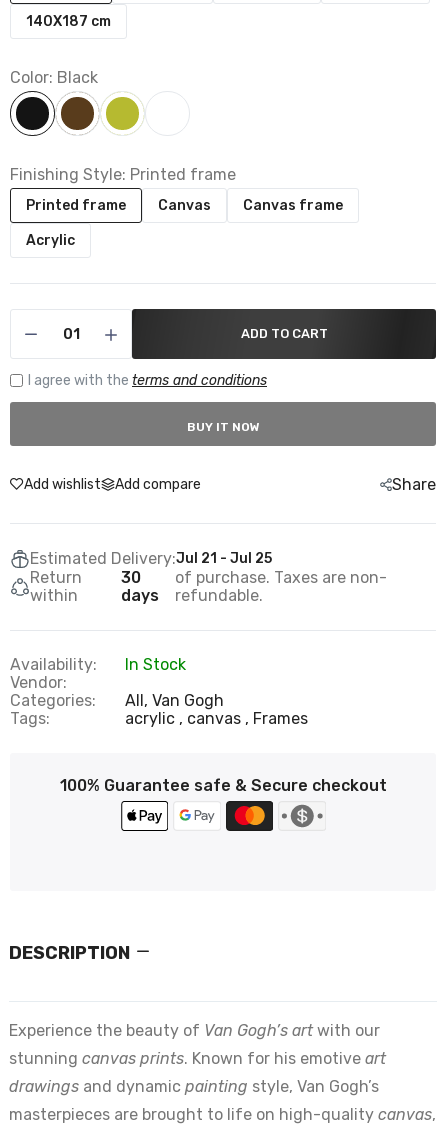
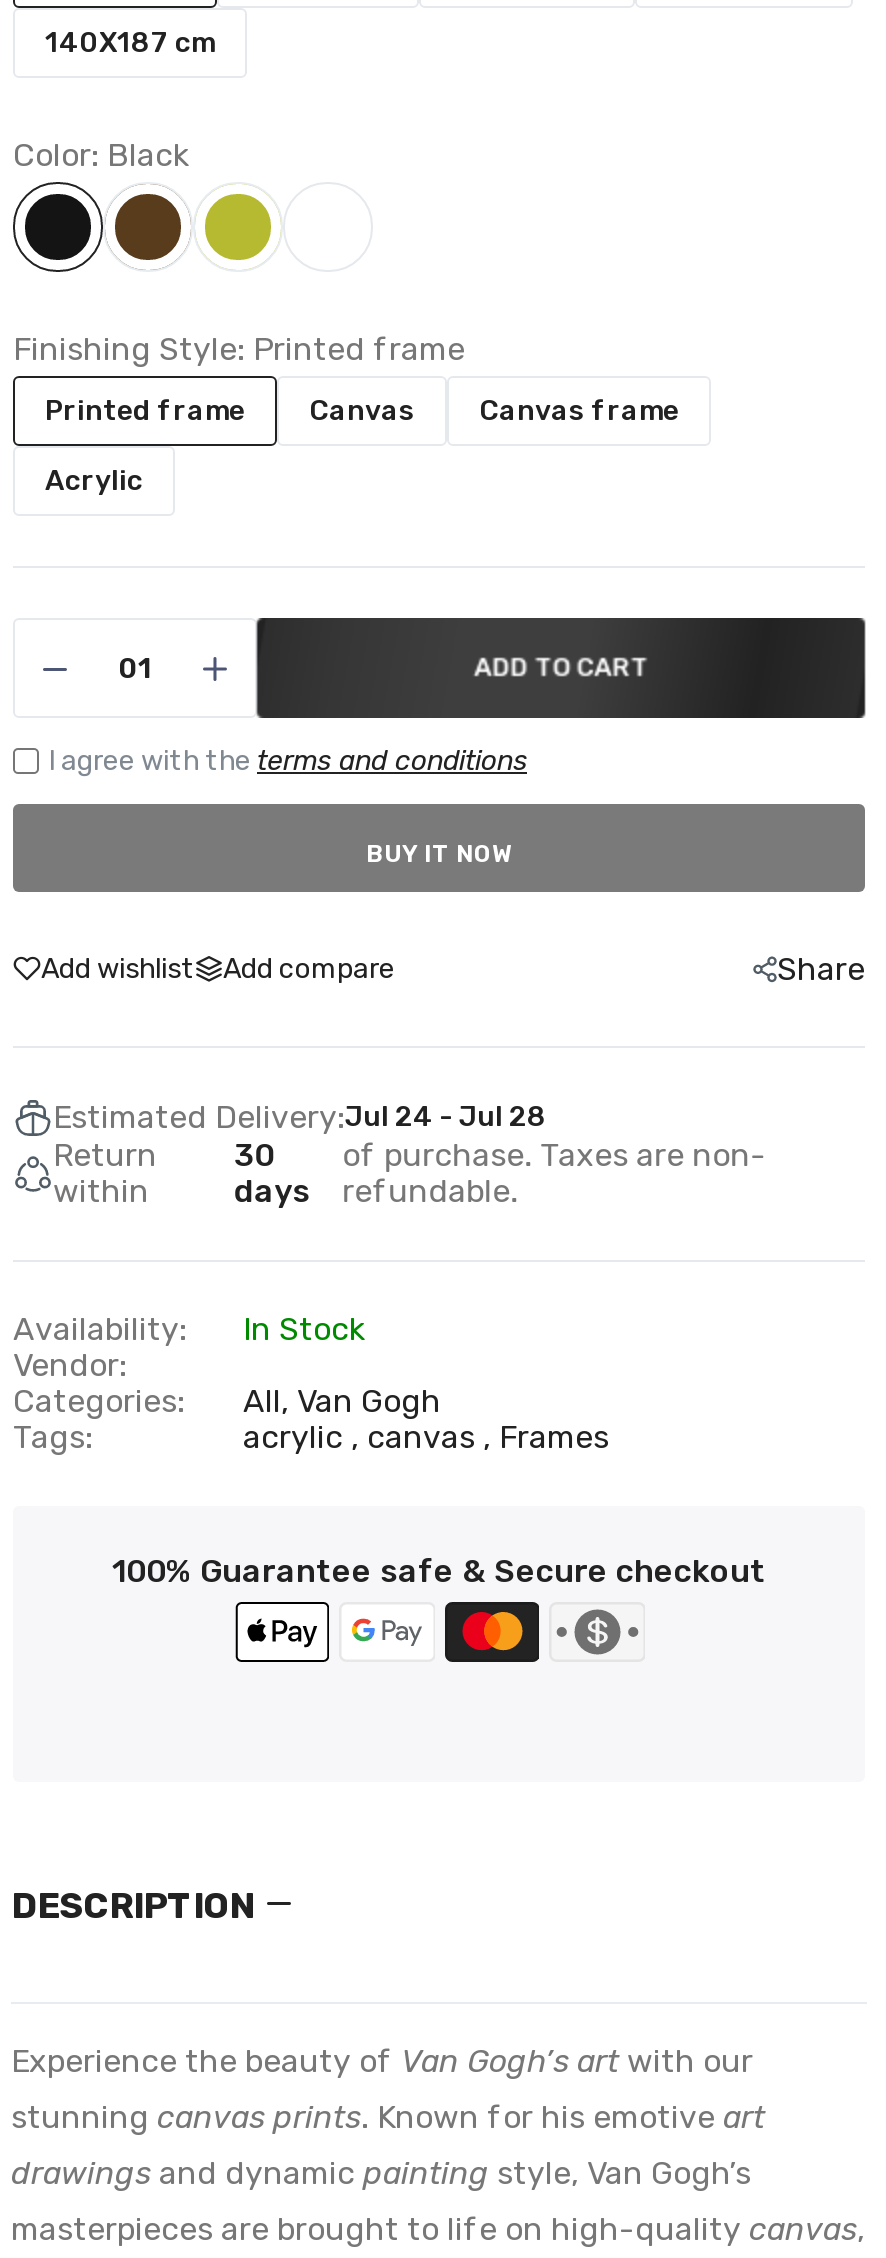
- Estimated Delivery:Jul 21 - Jul 25
+ Estimated Delivery:Jul 24 - Jul 28
